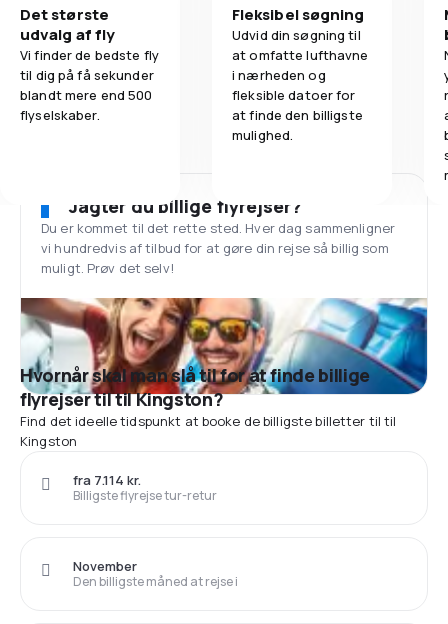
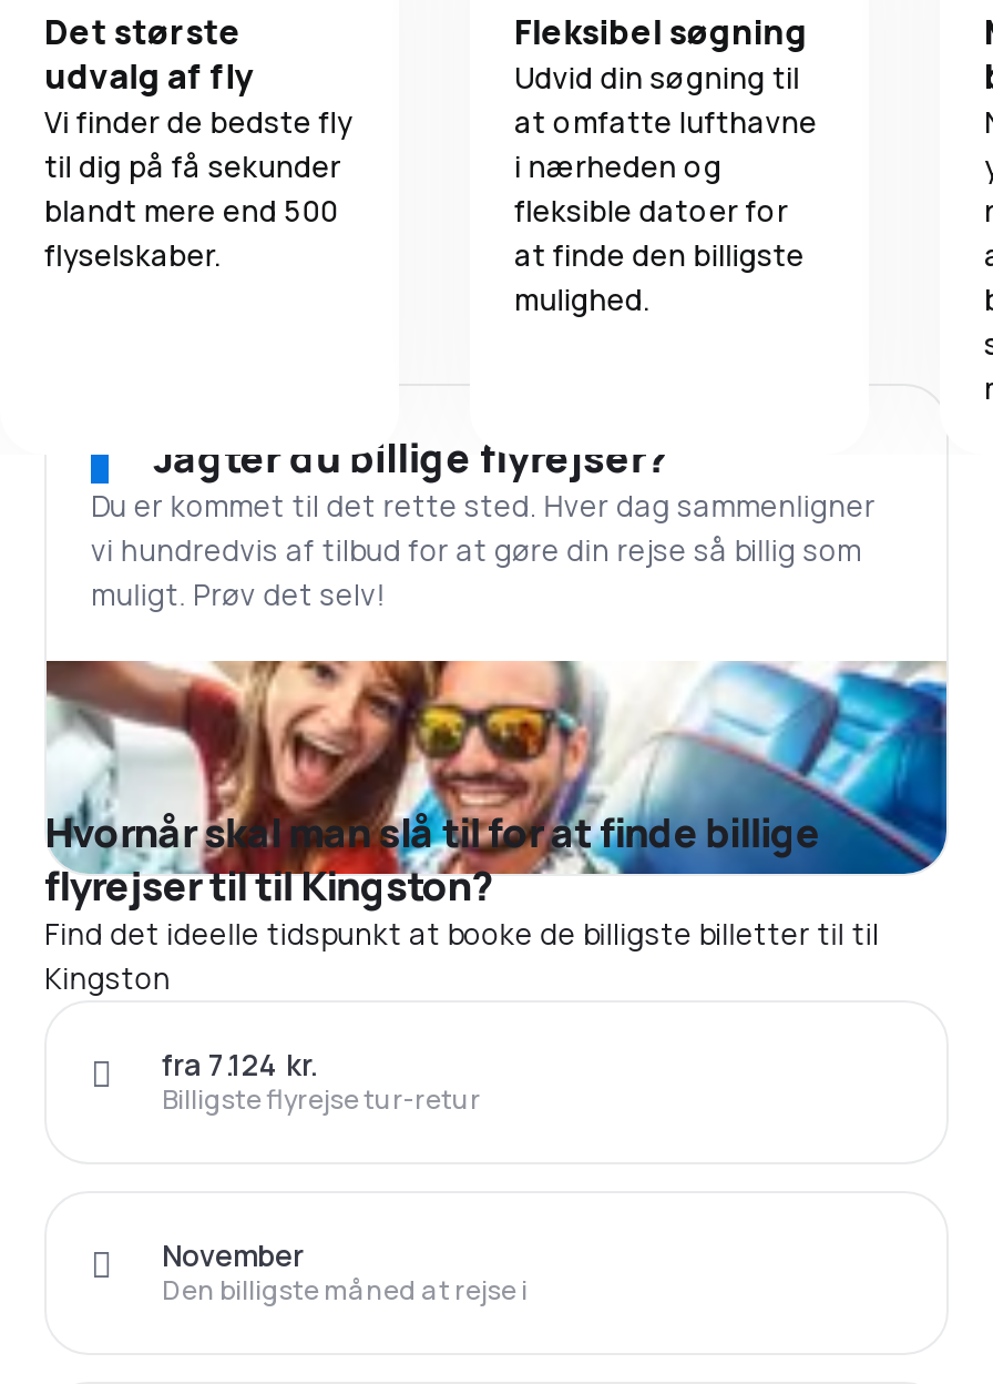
- fra 7.114 kr.
+ fra 7.124 kr.
